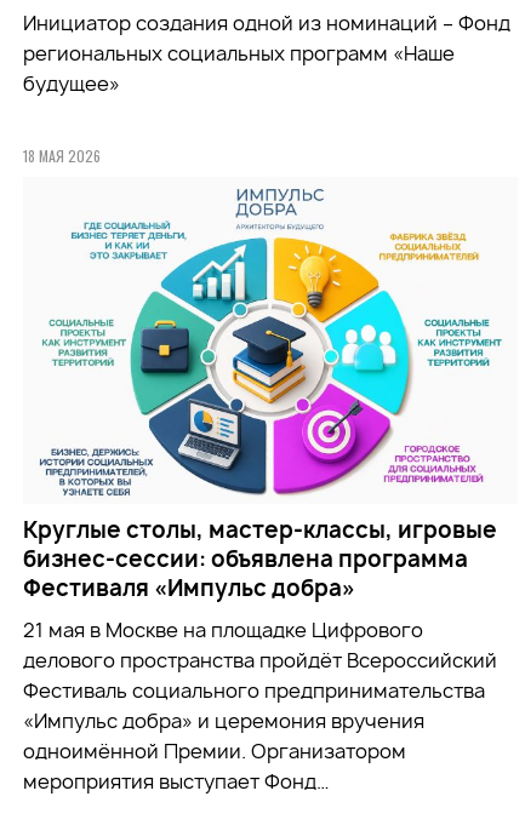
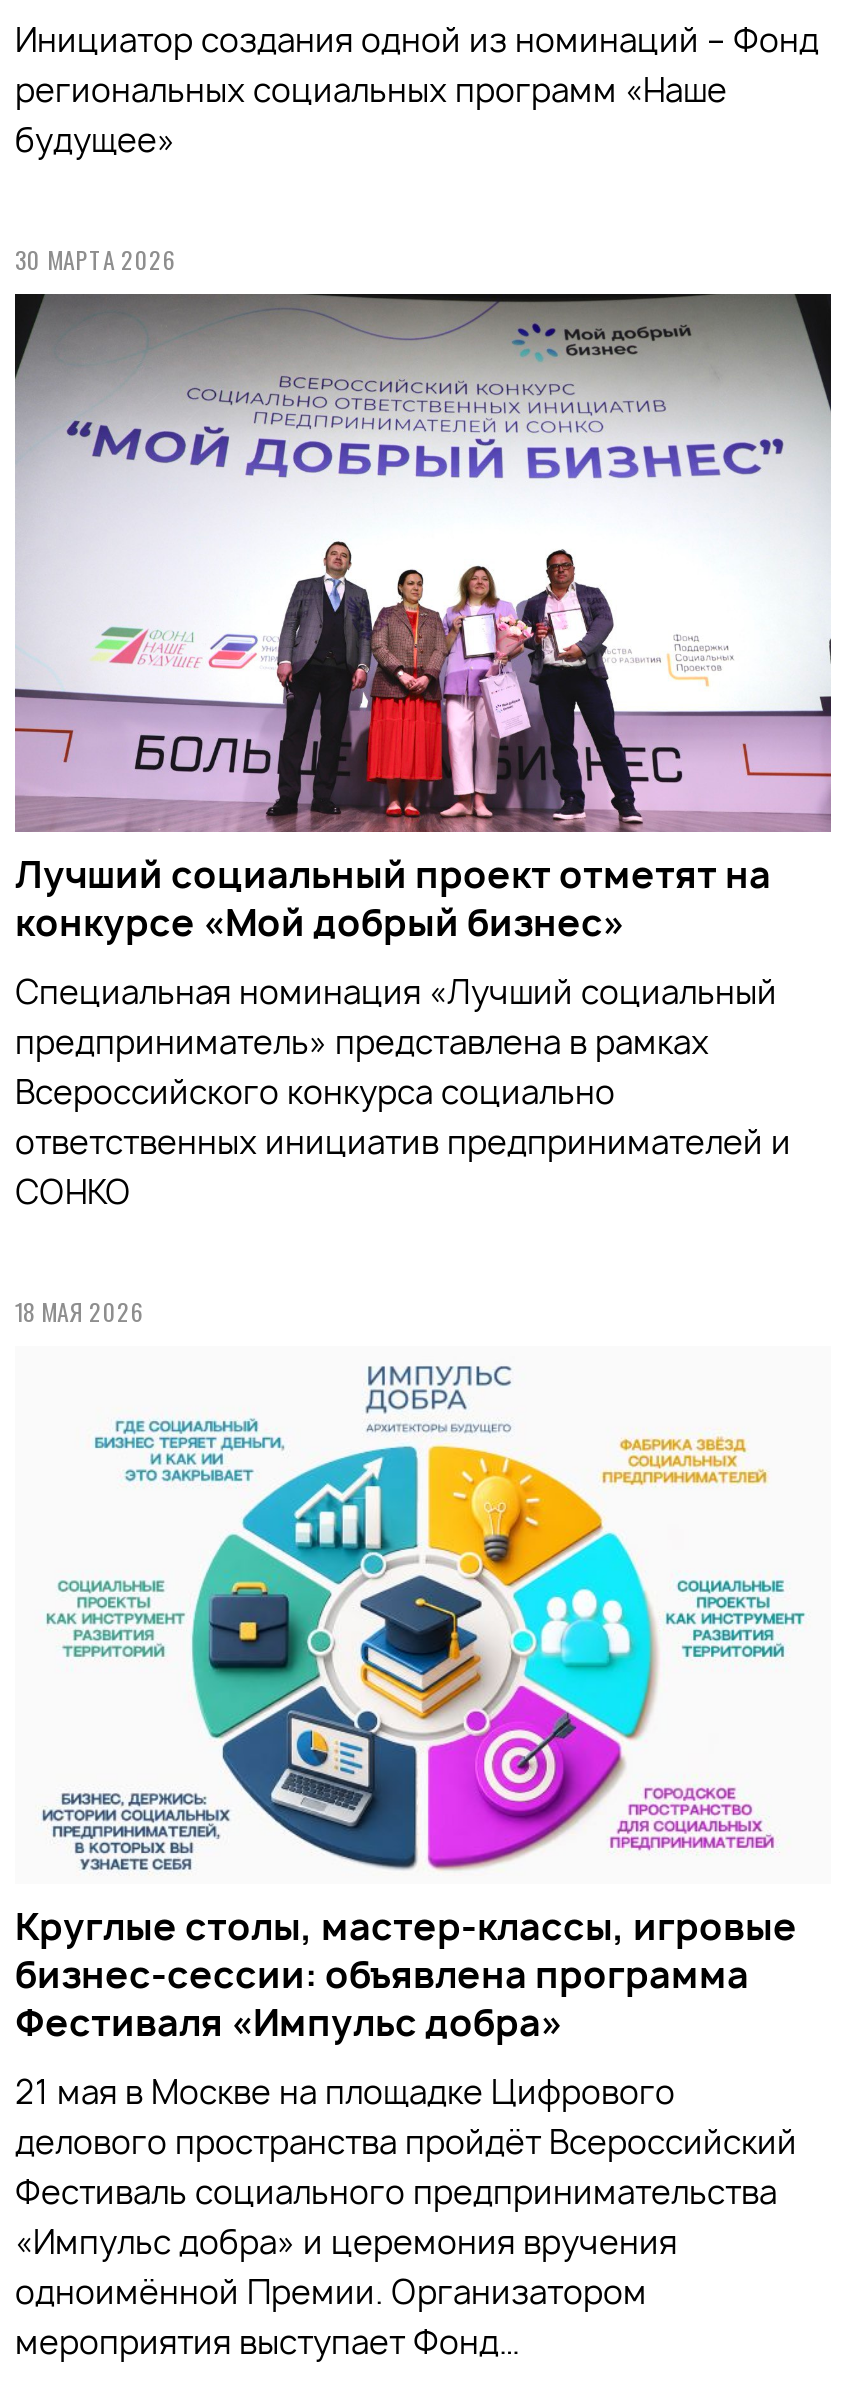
+ [image]
+ Лучший социальный проект отметят на
+ конкурсе «Мой добрый бизнес»
+ Специальная номинация «Лучший социальный
+ предприниматель» представлена в рамках
+ Всероссийского конкурса социально
+ ответственных инициатив предпринимателей и
+ СОНКО

+ 30 МАРТА 2026
